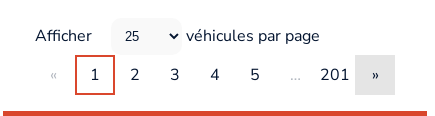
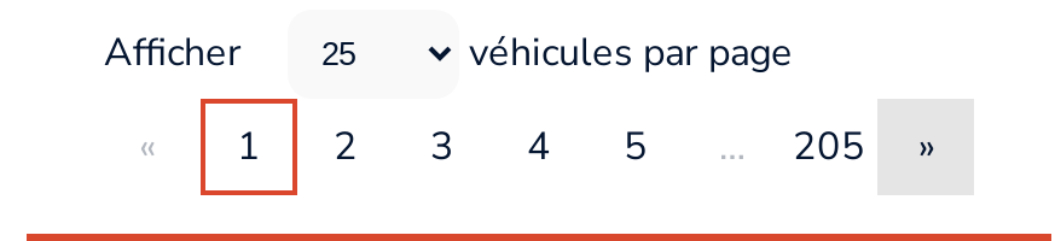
- 201
+ 205
